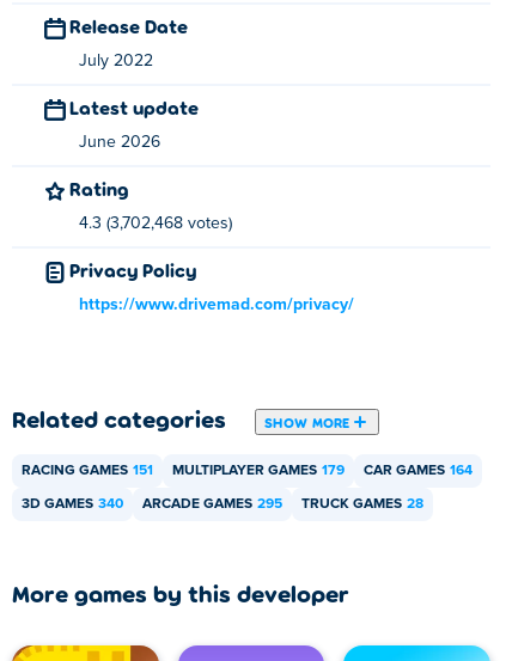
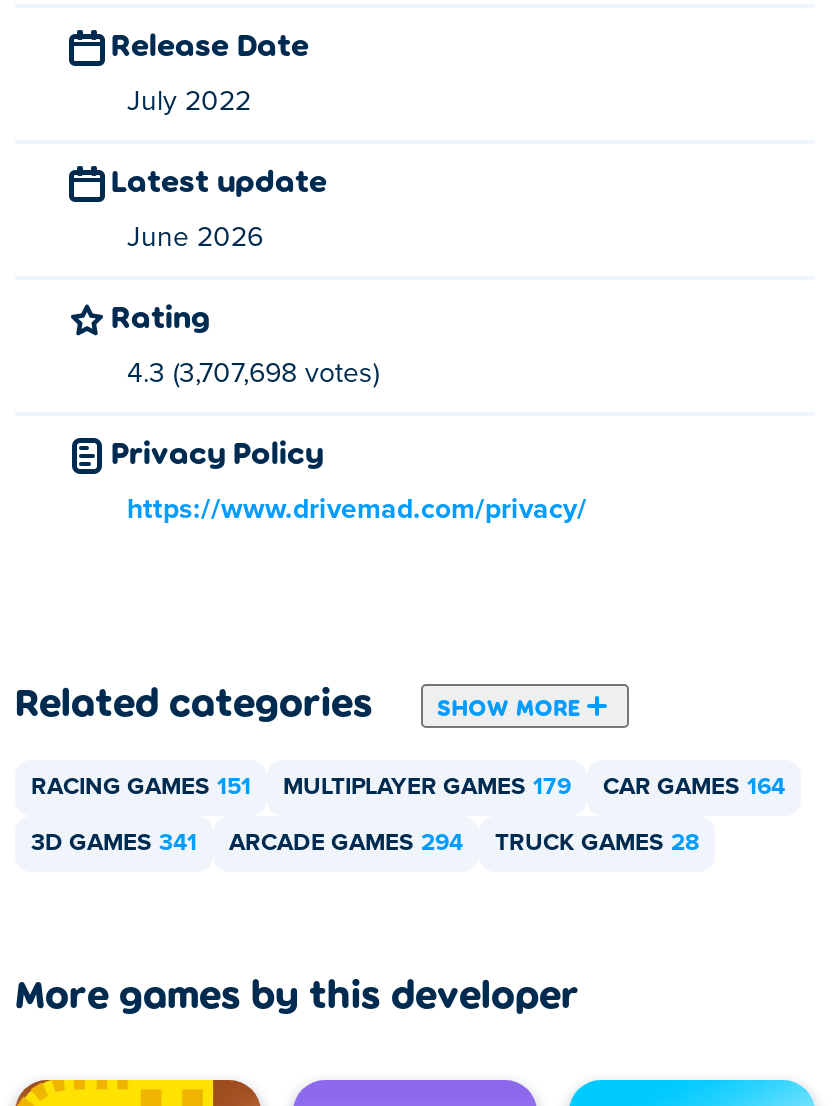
- 4.3 (3,702,468 votes)
+ 4.3 (3,707,698 votes)

- 3D GAMES 340
+ 3D GAMES 341

- ARCADE GAMES 295
+ ARCADE GAMES 294
